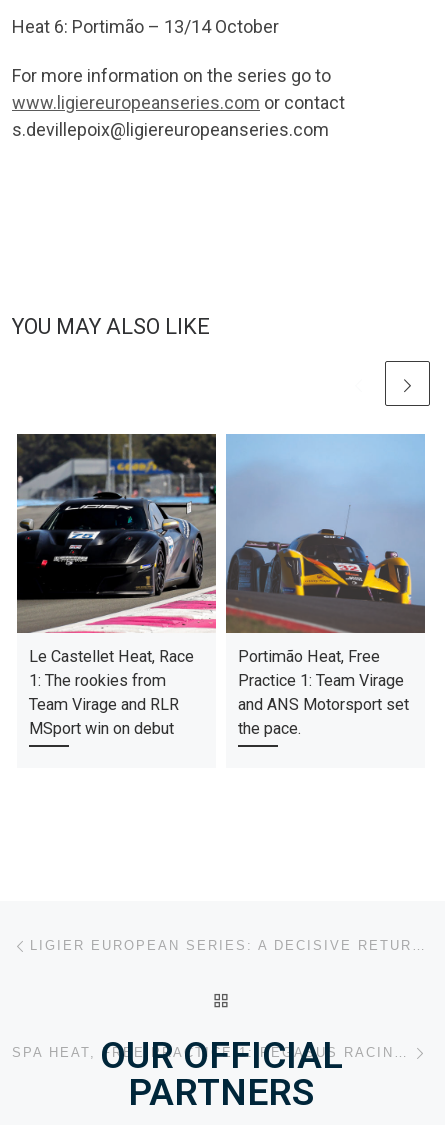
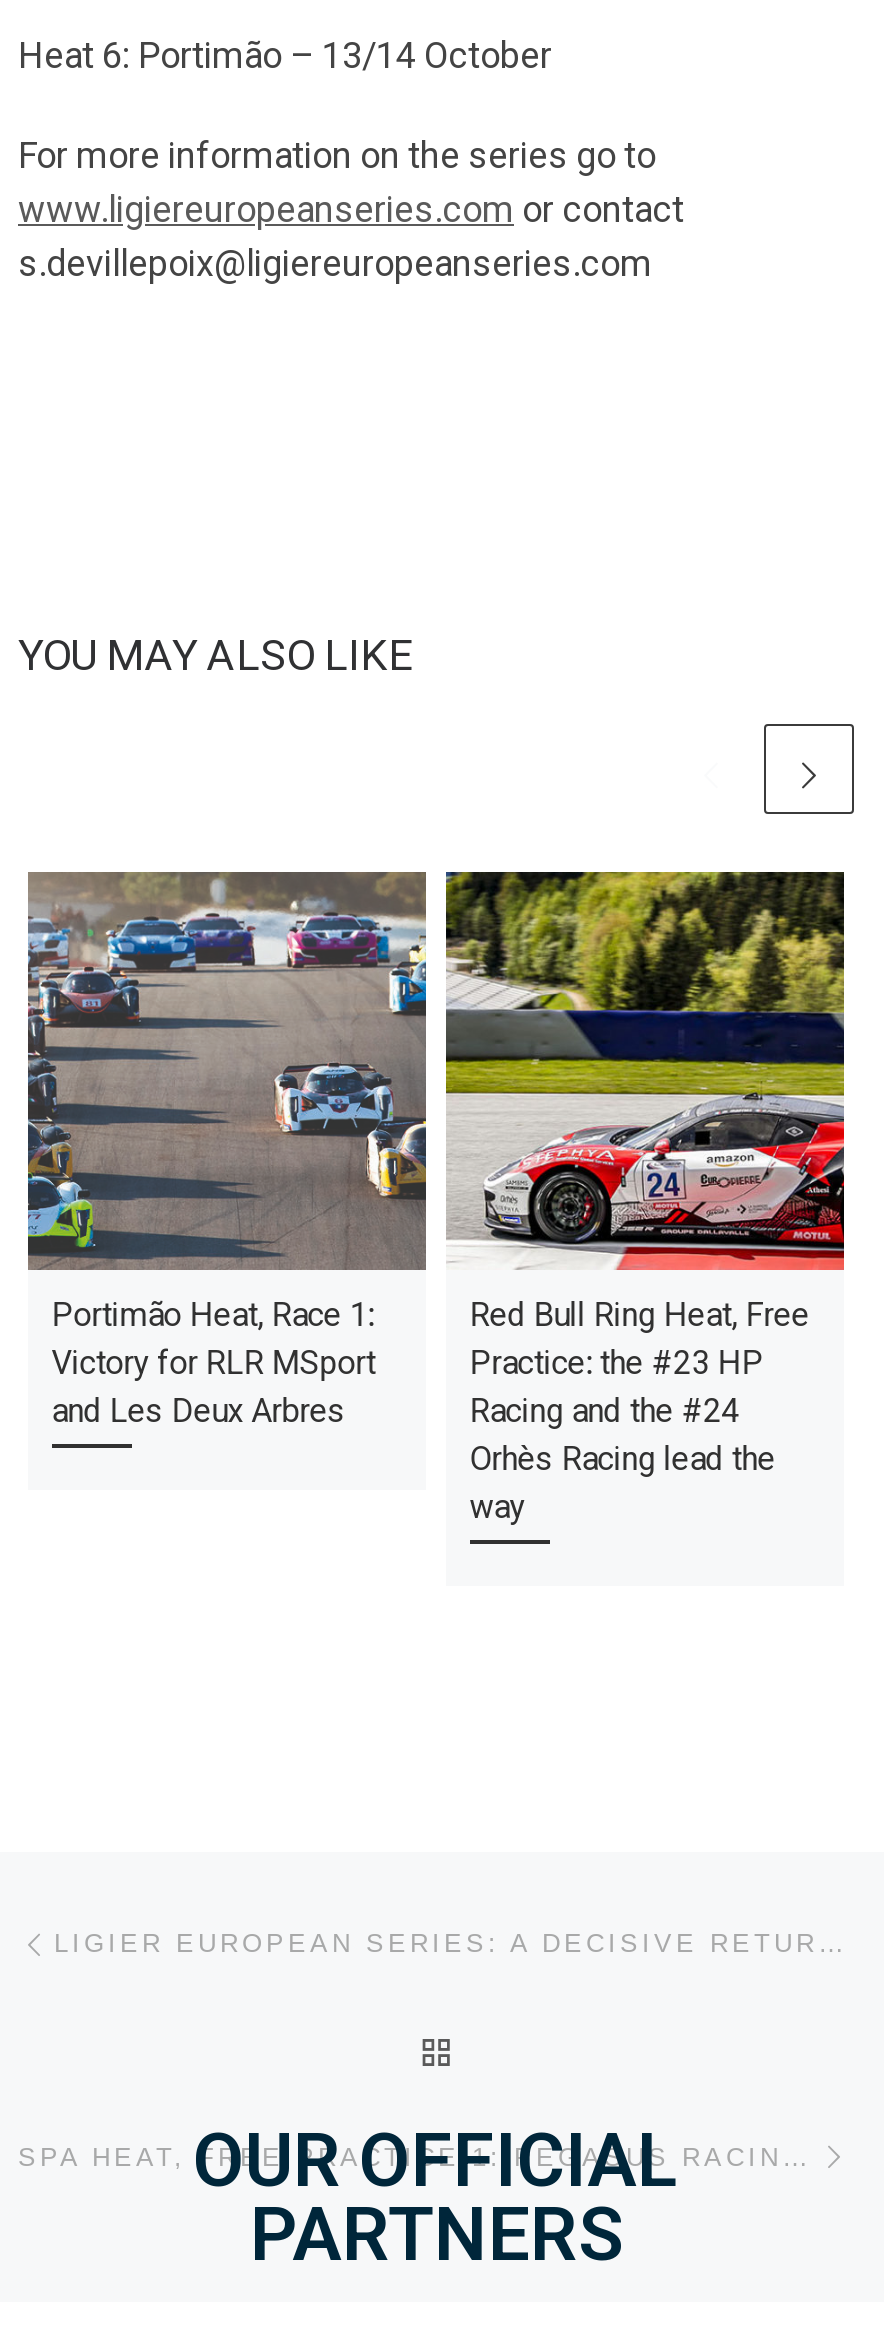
- [image]
- Le Castellet Heat, Race
- 1: The rookies from
- Team Virage and RLR
- MSport win on debut
+ [image]
+ Portimão Heat, Race 1:
+ Victory for RLR MSport
+ and Les Deux Arbres

- [image]
- Portimão Heat, Free
- Practice 1: Team Virage
- and ANS Motorsport set
- the pace.
+ [image]
+ Red Bull Ring Heat, Free
+ Practice: the #23 HP
+ Racing and the #24
+ Orhès Racing lead the
+ way
